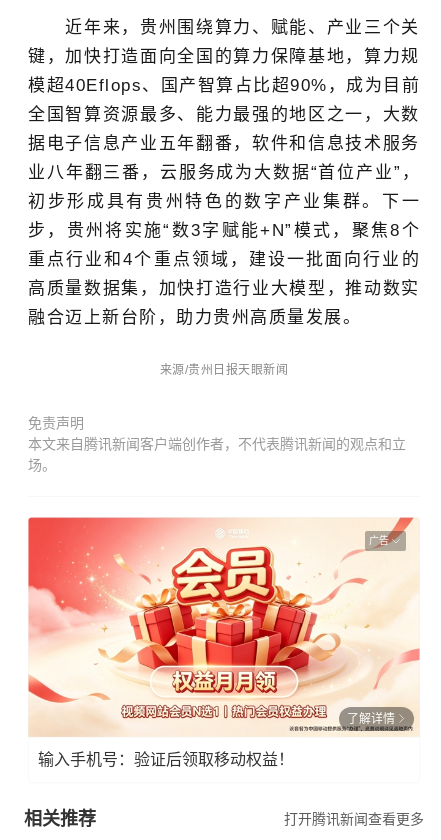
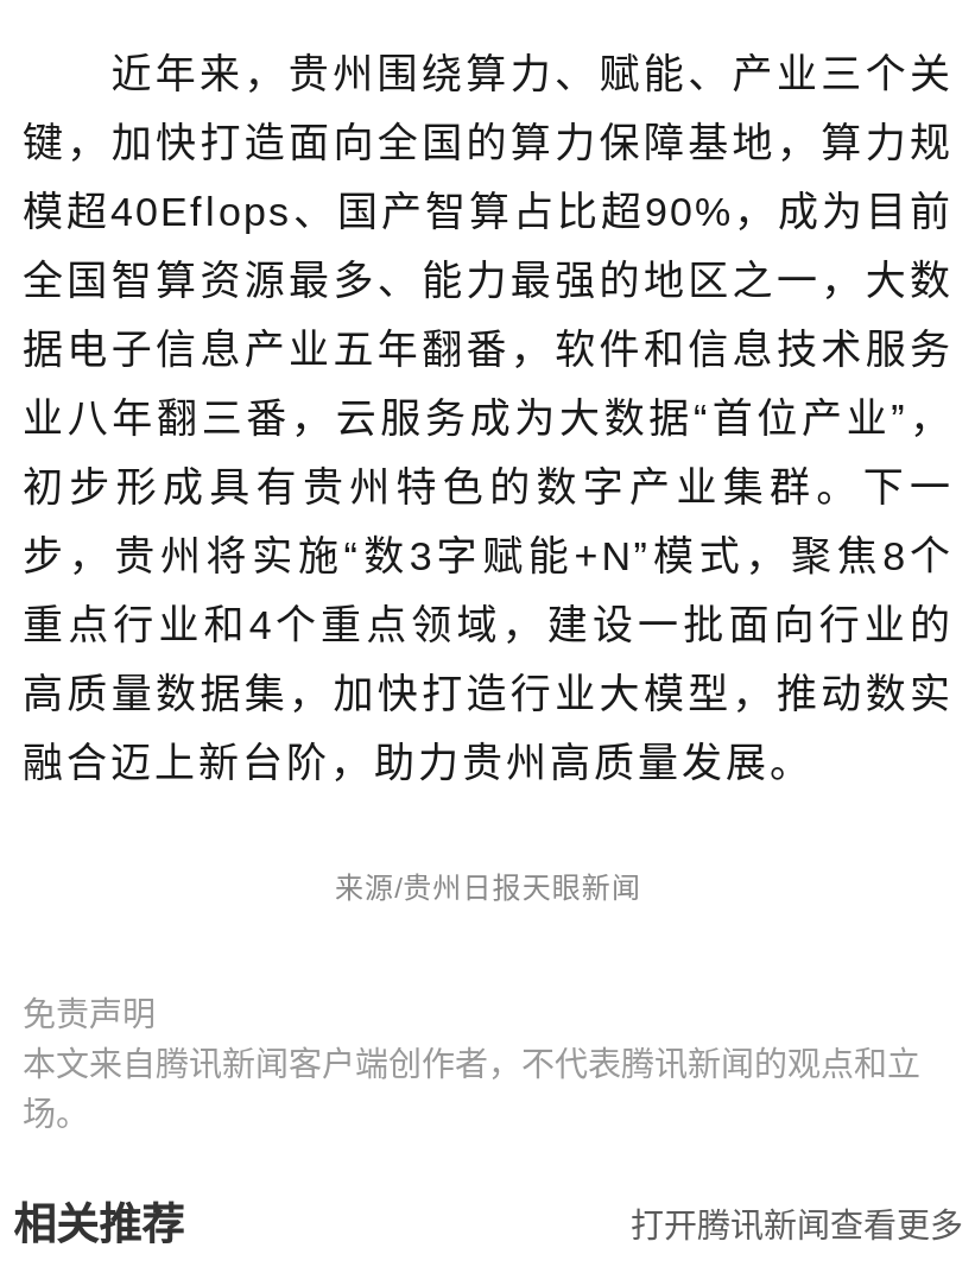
- [image]
- 广告

- 了解详情
- 输入手机号：验证后领取移动权益！
